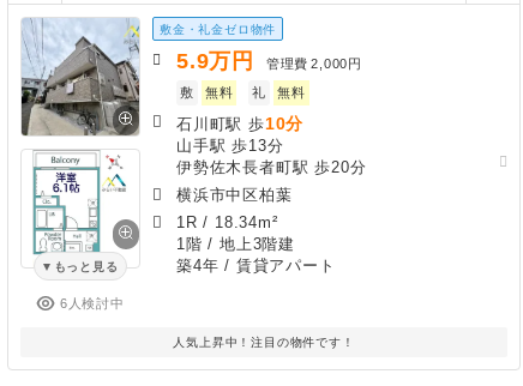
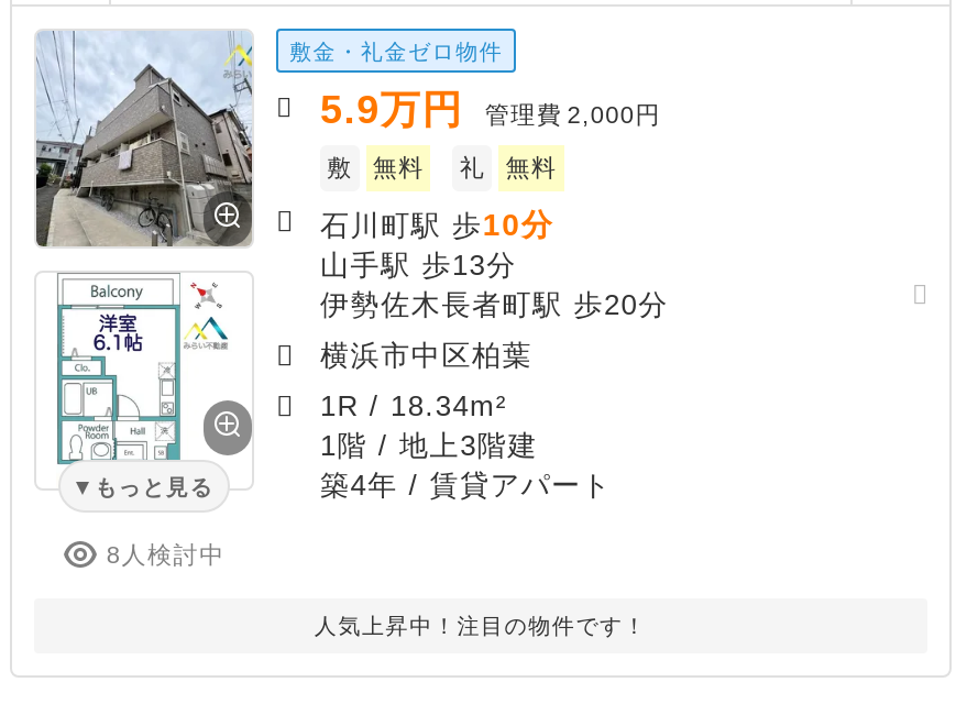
- 6人検討中
+ 8人検討中
